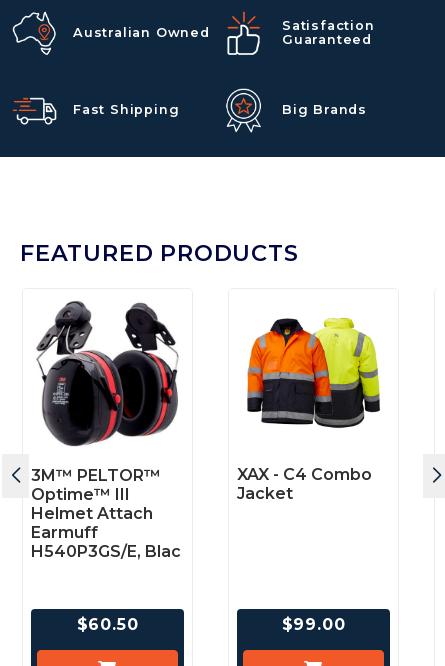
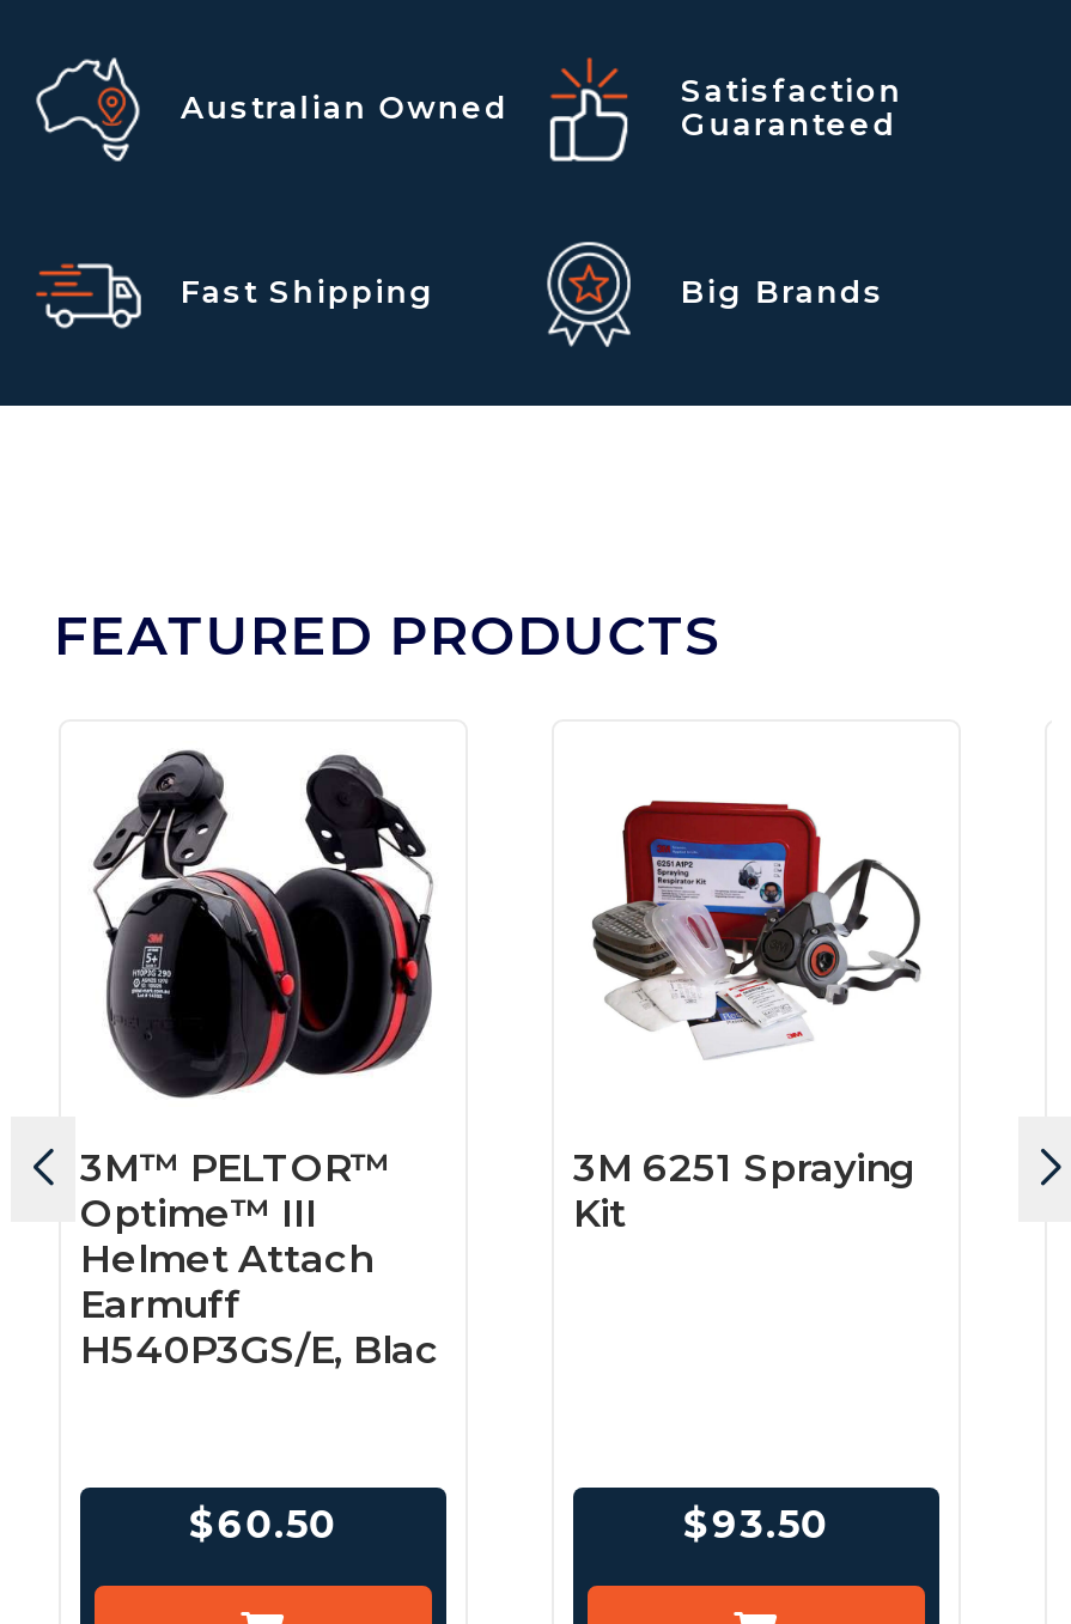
- [image]
- XAX - C4 Combo
- Jacket
+ [image]
+ 3M 6251 Spraying
+ Kit

- $99.00
+ $93.50
